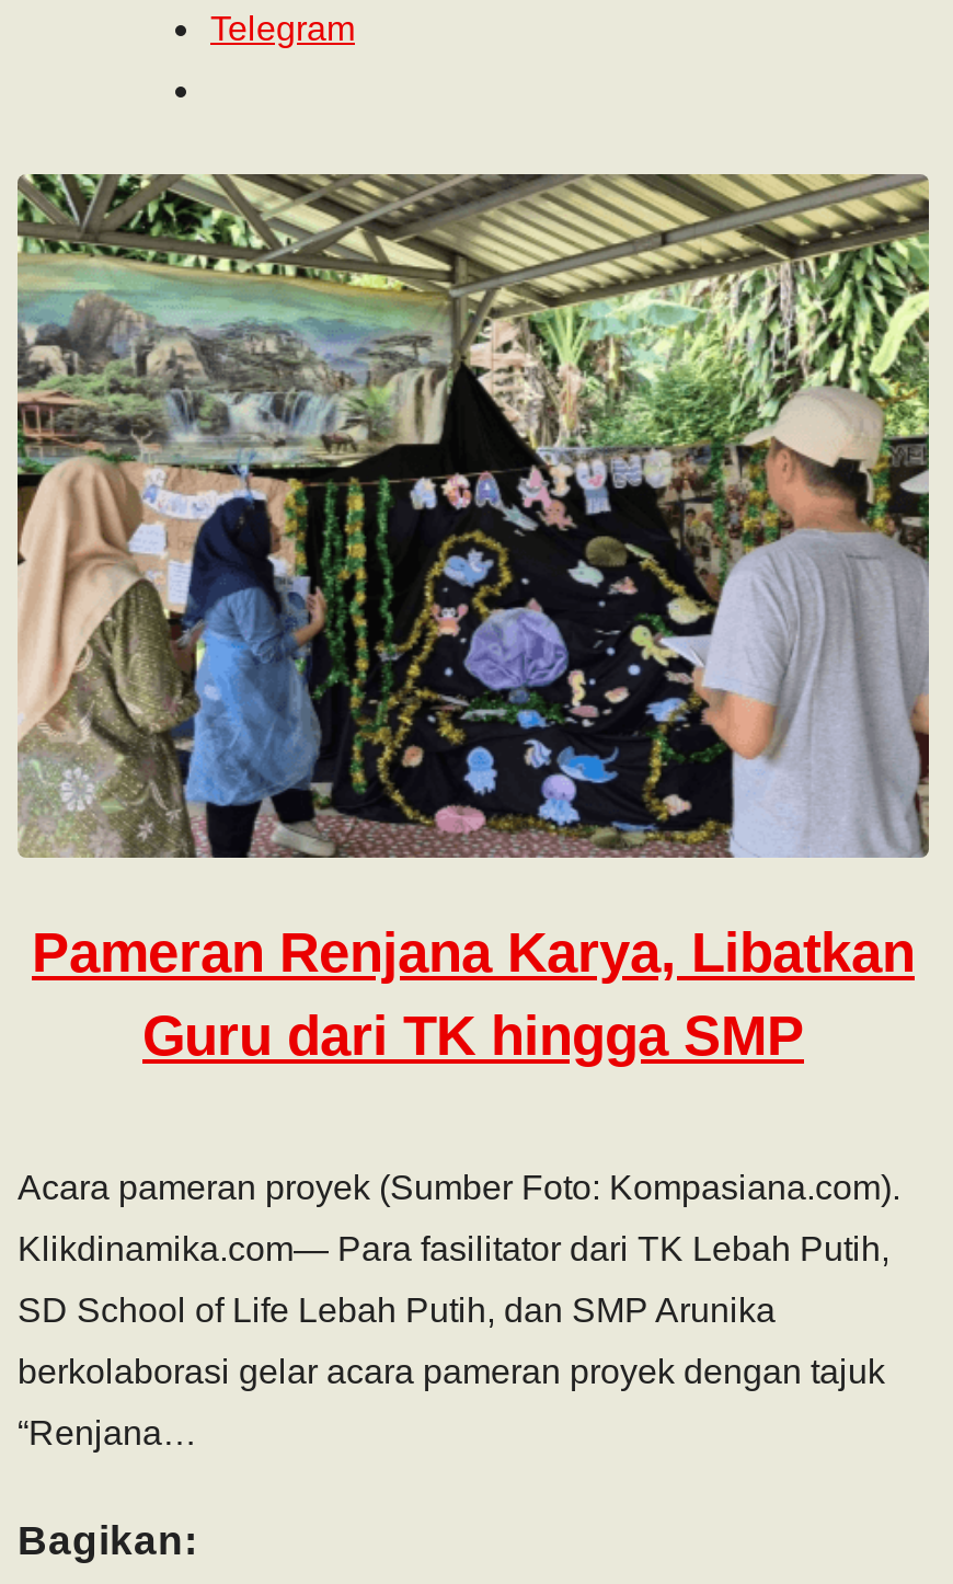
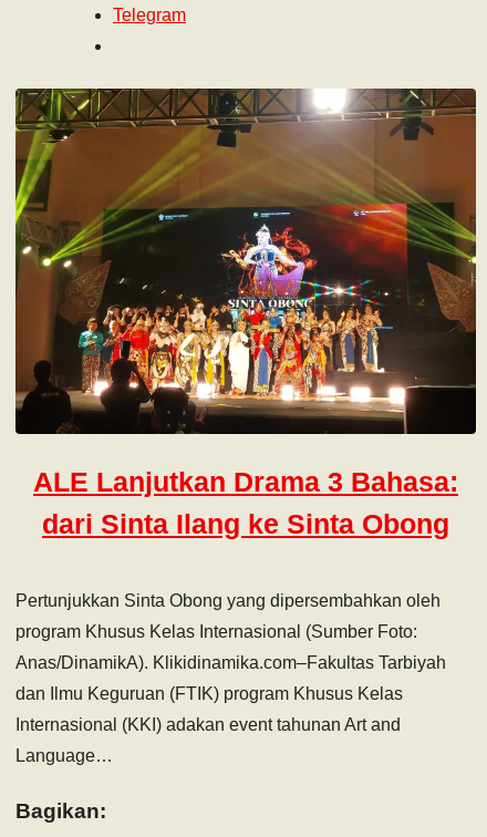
- [image]
- Pameran Renjana Karya, Libatkan
- Guru dari TK hingga SMP
- Acara pameran proyek (Sumber Foto: Kompasiana.com).
- Klikdinamika.com— Para fasilitator dari TK Lebah Putih,
- SD School of Life Lebah Putih, dan SMP Arunika
- berkolaborasi gelar acara pameran proyek dengan tajuk
- “Renjana…
+ [image]
+ ALE Lanjutkan Drama 3 Bahasa:
+ dari Sinta Ilang ke Sinta Obong
+ Pertunjukkan Sinta Obong yang dipersembahkan oleh
+ program Khusus Kelas Internasional (Sumber Foto:
+ Anas/DinamikA). Klikidinamika.com–Fakultas Tarbiyah
+ dan Ilmu Keguruan (FTIK) program Khusus Kelas
+ Internasional (KKI) adakan event tahunan Art and
+ Language…
